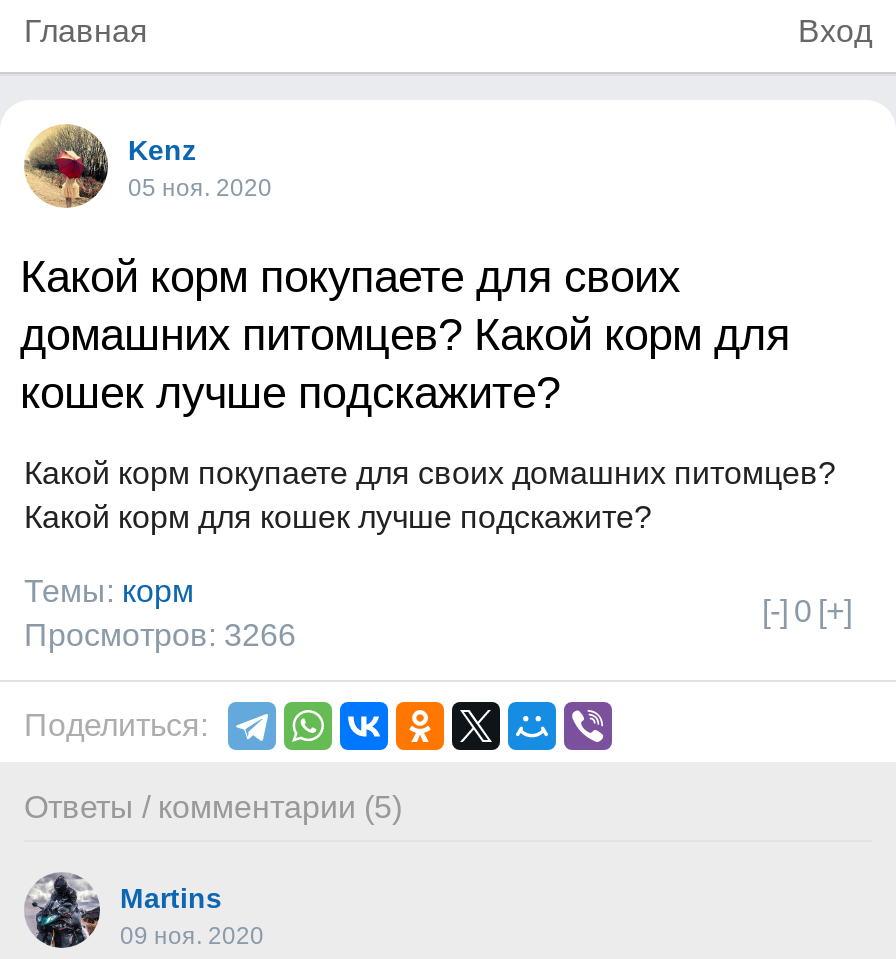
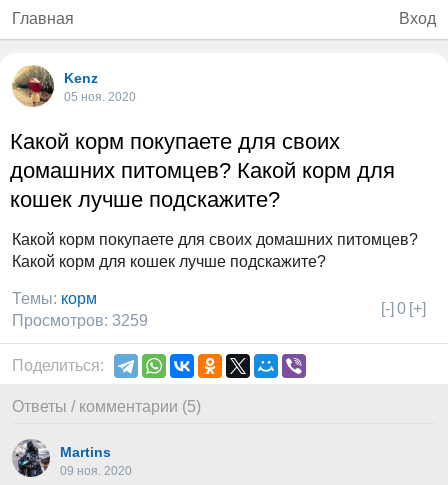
- Просмотров: 3266
+ Просмотров: 3259
